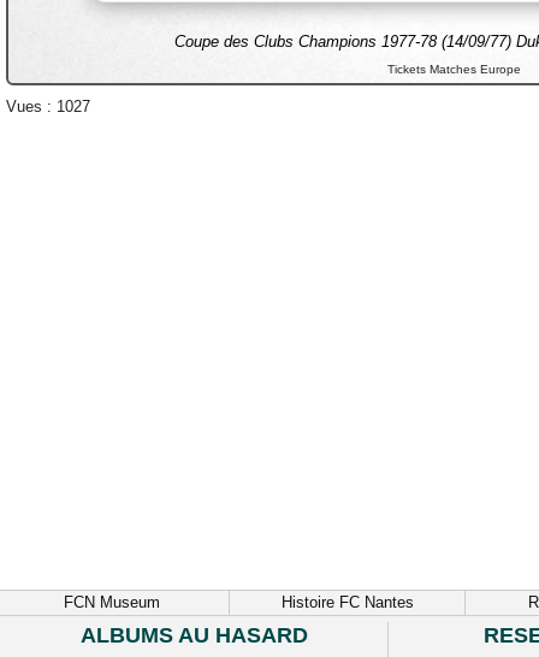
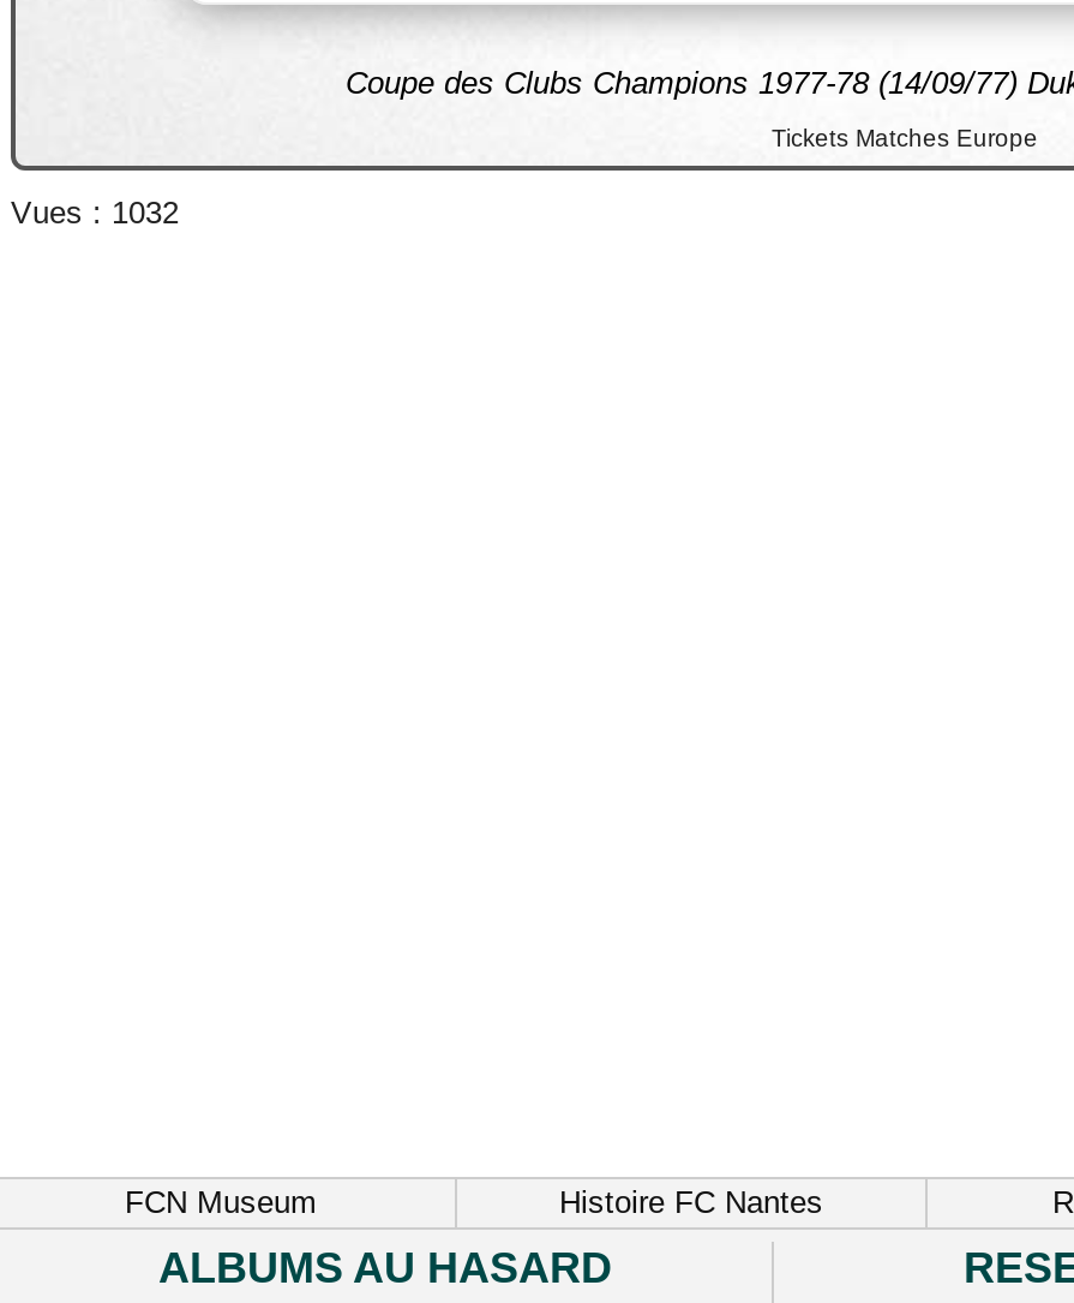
- Vues : 1027
+ Vues : 1032
